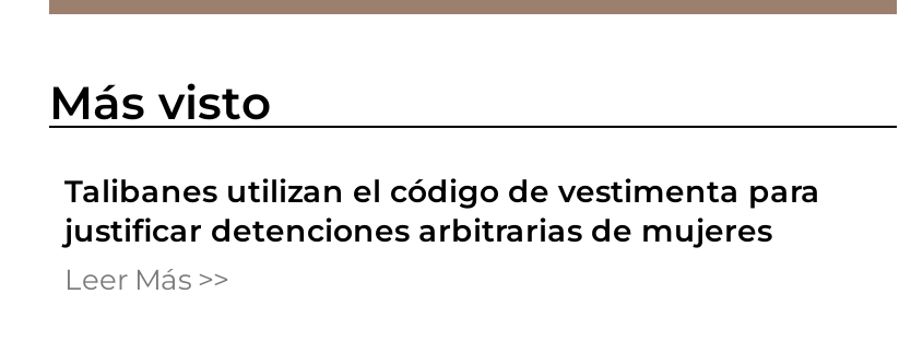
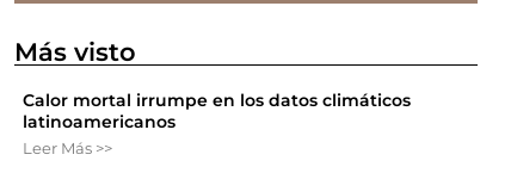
- Talibanes utilizan el código de vestimenta para
- justificar detenciones arbitrarias de mujeres
+ Calor mortal irrumpe en los datos climáticos
+ latinoamericanos
